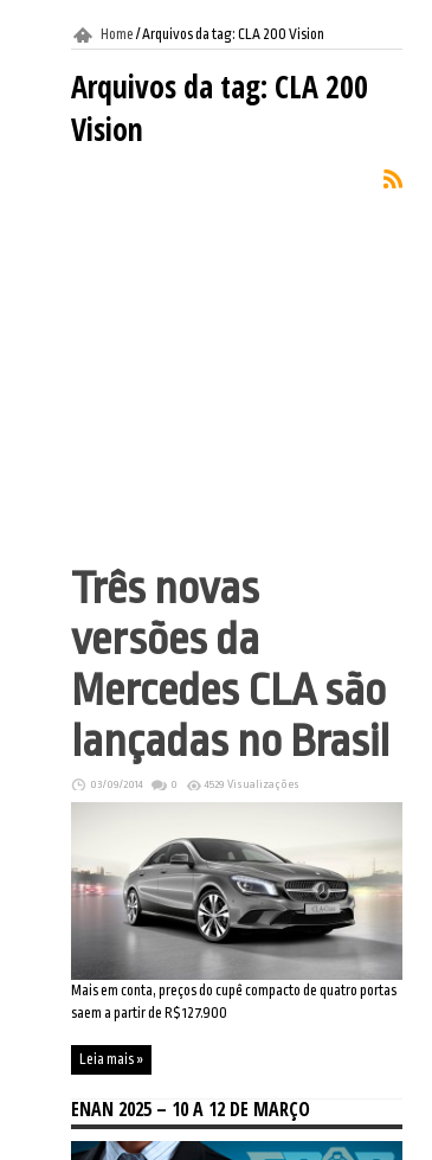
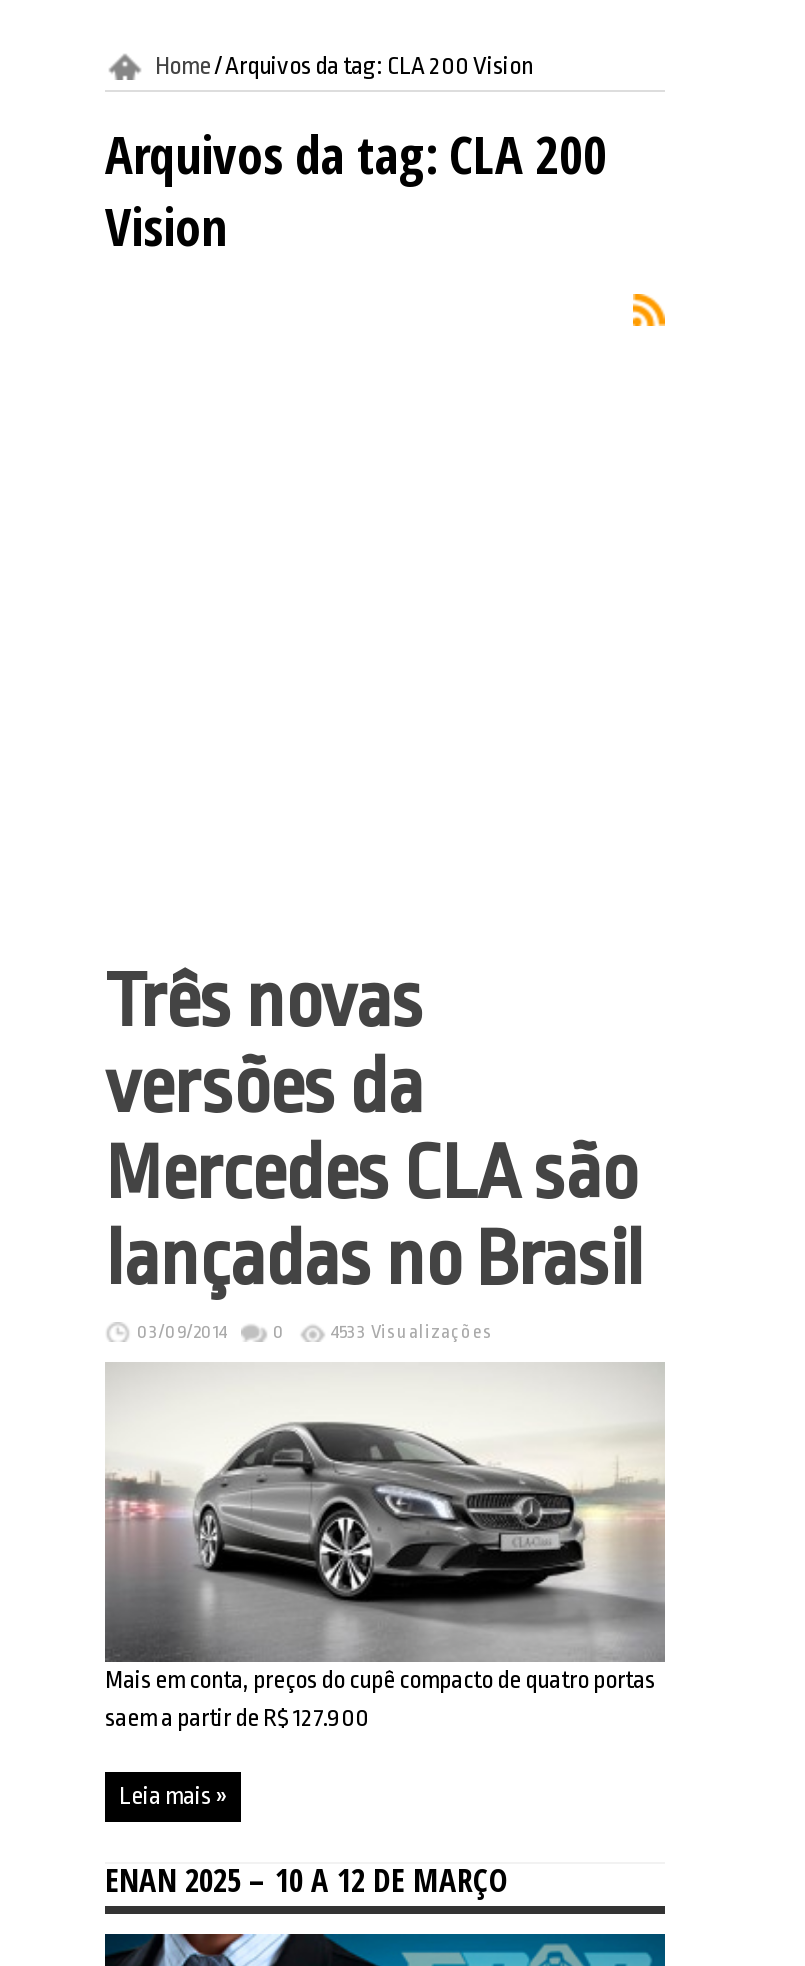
- 4529 Visualizações
+ 4533 Visualizações
